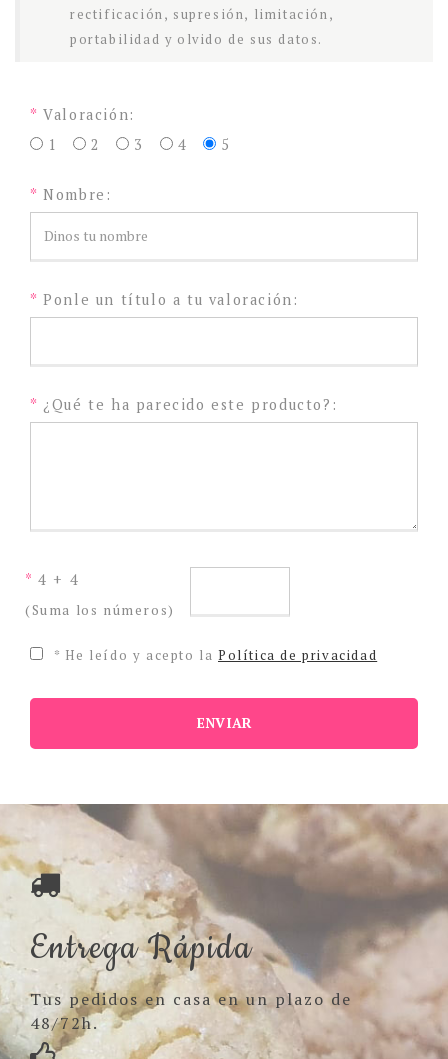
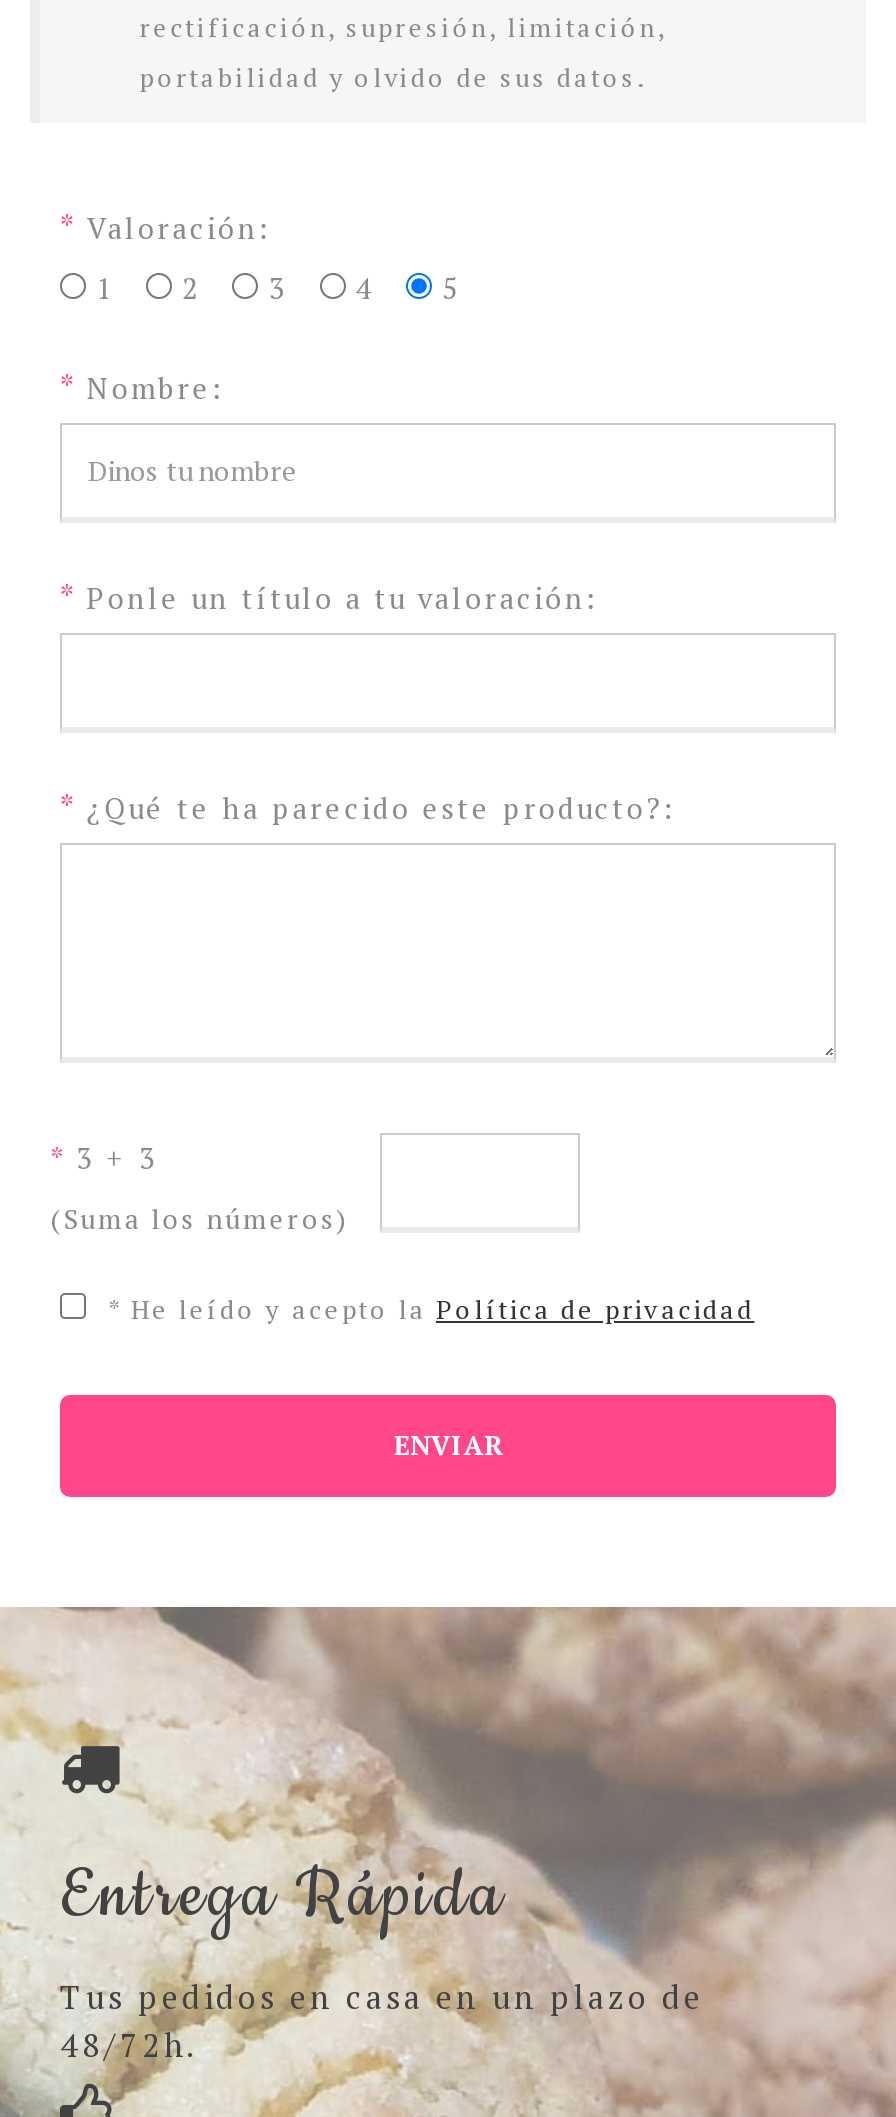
- * 4 + 4
+ * 3 + 3
